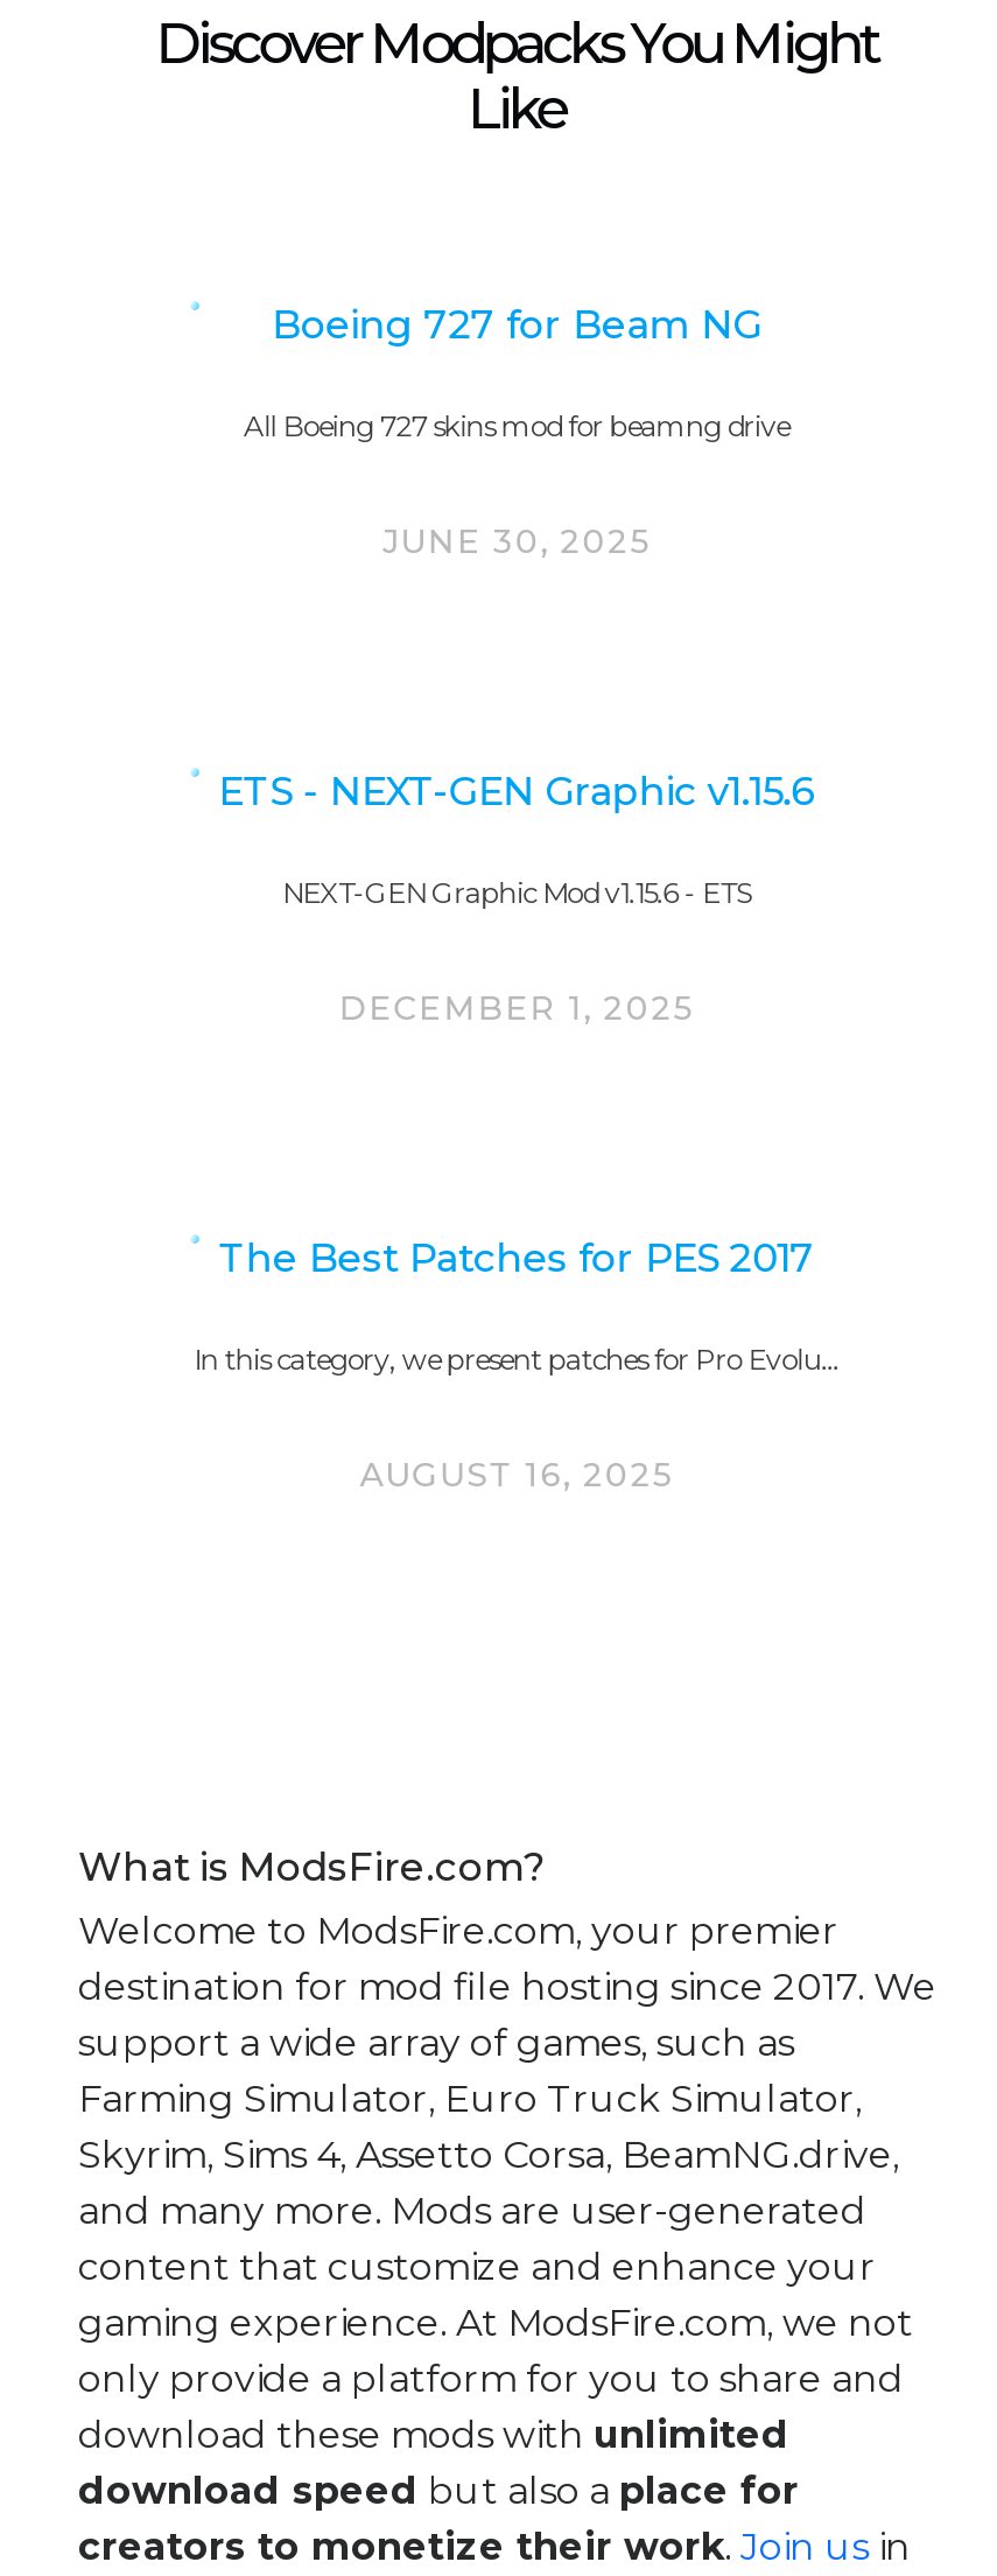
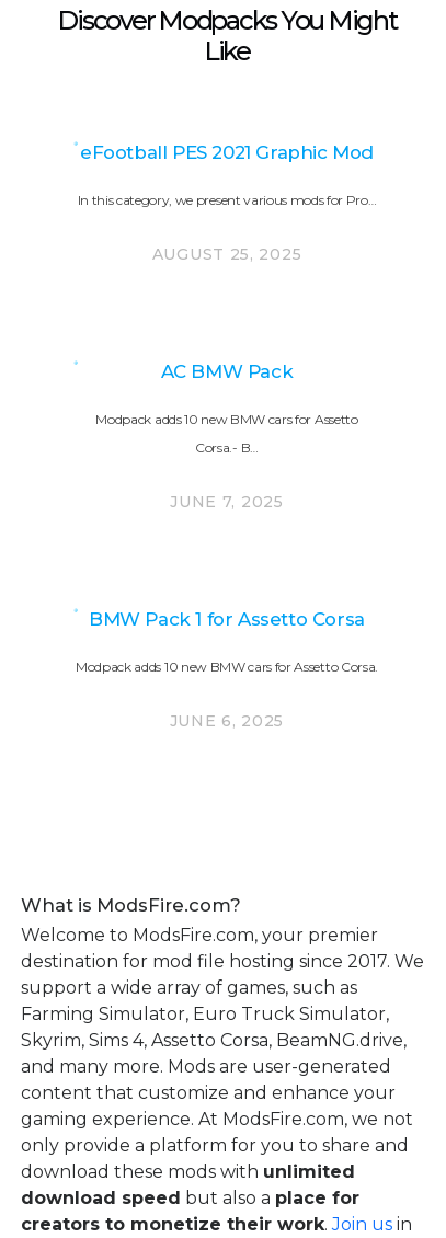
- Boeing 727 for Beam NG
- All Boeing 727 skins mod for beamng drive
- JUNE 30, 2025
+ eFootball PES 2021 Graphic Mod
+ In this category, we present various mods for Pro…
+ AUGUST 25, 2025

- ETS - NEXT-GEN Graphic v1.15.6
- NEXT-GEN Graphic Mod v1.15.6 - ETS
- DECEMBER 1, 2025
+ AC BMW Pack
+ Modpack adds 10 new BMW cars for Assetto
+ Corsa.- B…
+ JUNE 7, 2025

- The Best Patches for PES 2017
- In this category, we present patches for Pro Evolu…
- AUGUST 16, 2025
+ BMW Pack 1 for Assetto Corsa
+ Modpack adds 10 new BMW cars for Assetto Corsa.
+ JUNE 6, 2025
